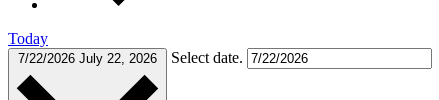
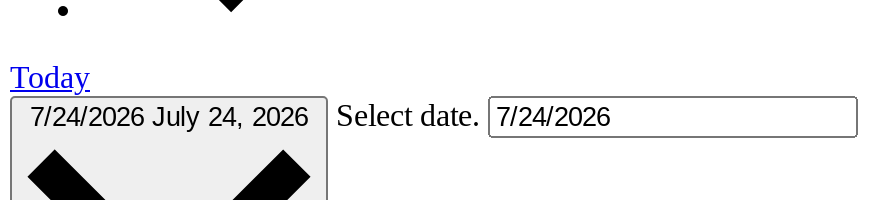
- 7/22/2026 July 22, 2026 Select date.
+ 7/24/2026 July 24, 2026 Select date.
